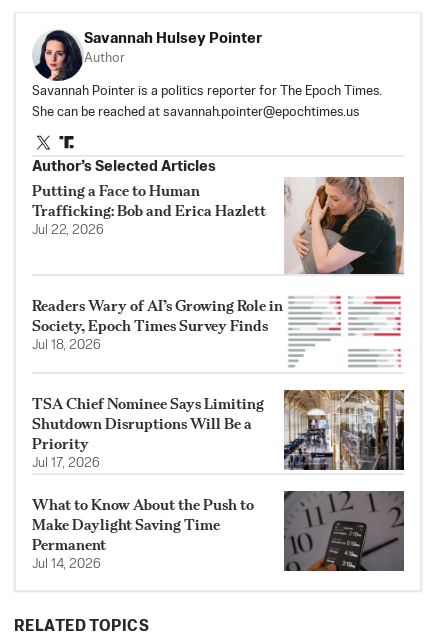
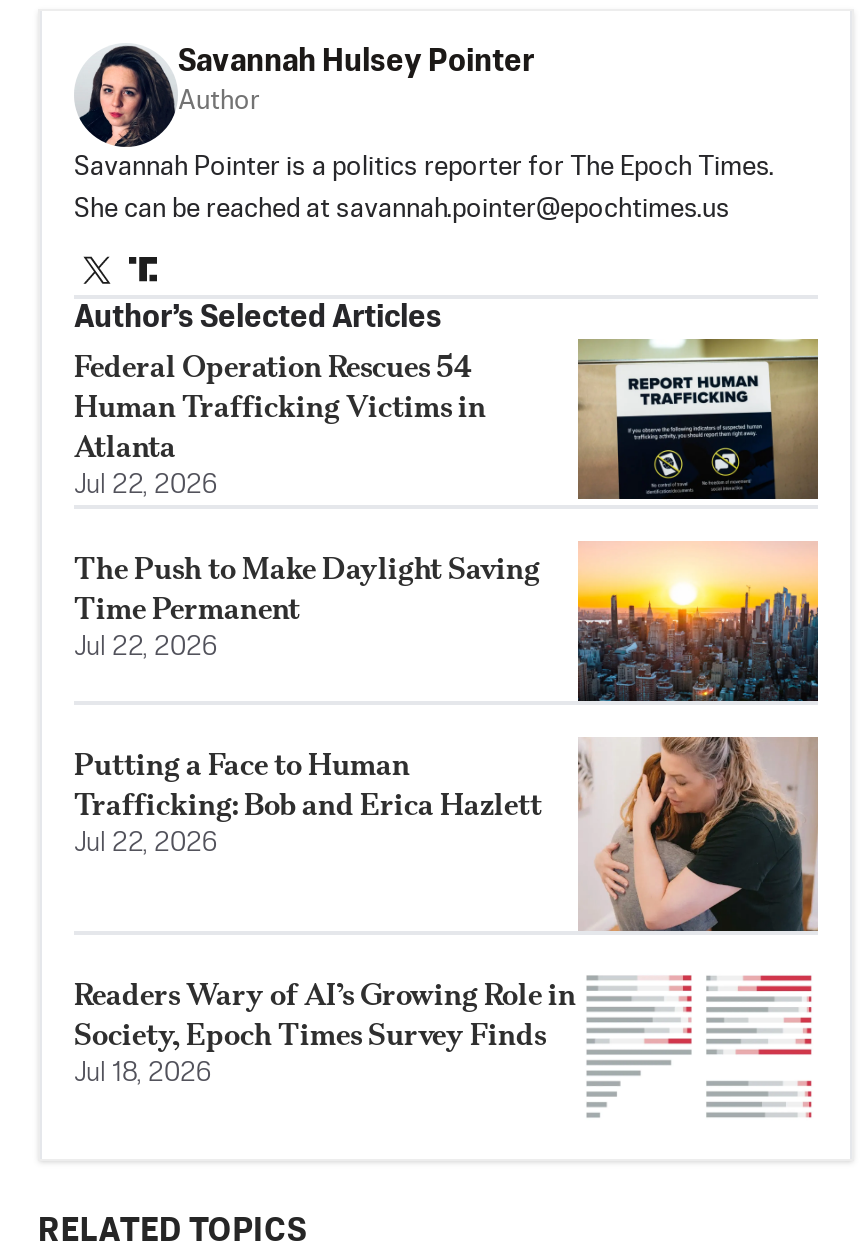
+ [image]
+ Federal Operation Rescues 54
+ Human Trafficking Victims in
+ Atlanta
+ Jul 22, 2026
+ The Push to Make Daylight Saving
+ Time Permanent
+ Jul 22, 2026

moved down: [image] | Putting a Face to Human | Trafficking: Bob and Erica Hazlett | Jul 22, 2026 | Readers Wary of AI’s Growing Role in | Society, Epoch Times Survey Finds | Jul 18, 2026

+ [image]

- [image]
- TSA Chief Nominee Says Limiting
- Shutdown Disruptions Will Be a
- Priority
- Jul 17, 2026
- What to Know About the Push to
- Make Daylight Saving Time
- Permanent
- Jul 14, 2026

- [image]
